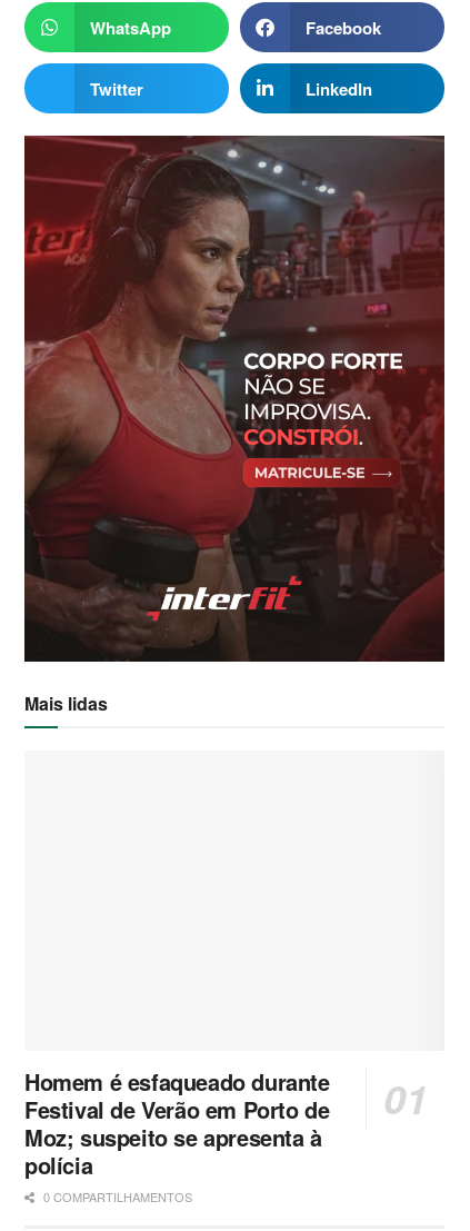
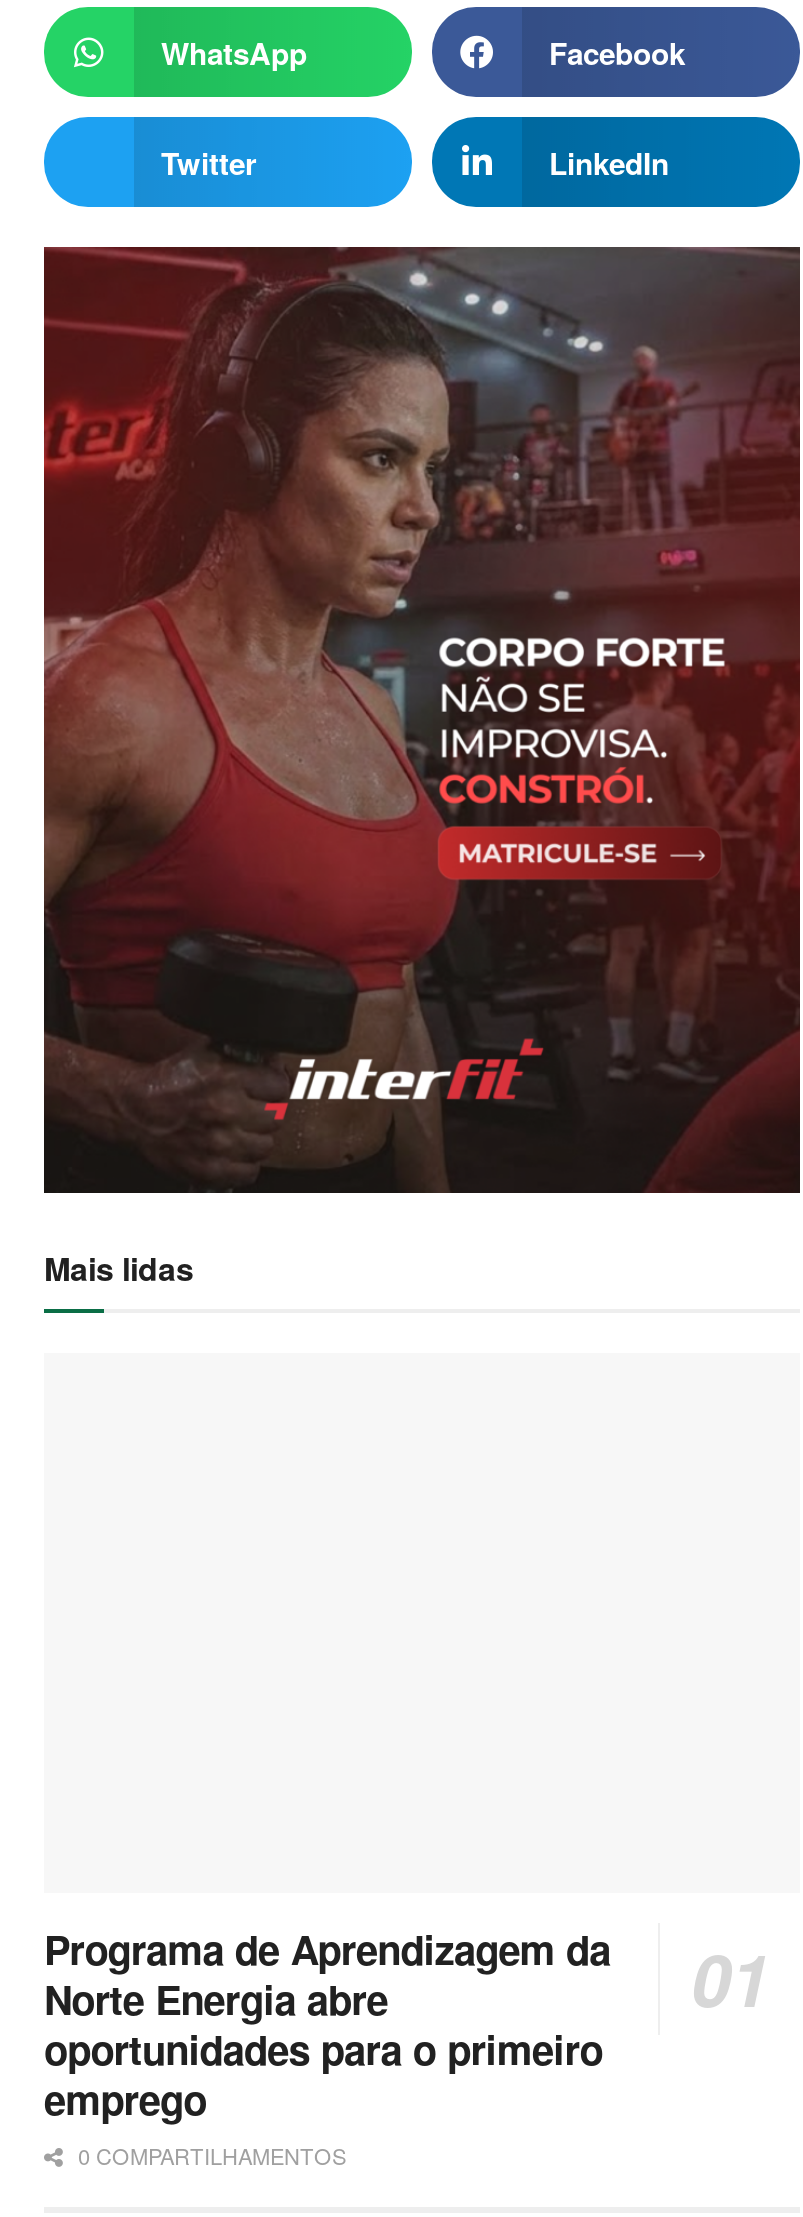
- Homem é esfaqueado durante
- Festival de Verão em Porto de
- Moz; suspeito se apresenta à
- polícia
+ Programa de Aprendizagem da
+ Norte Energia abre
+ oportunidades para o primeiro
+ emprego
